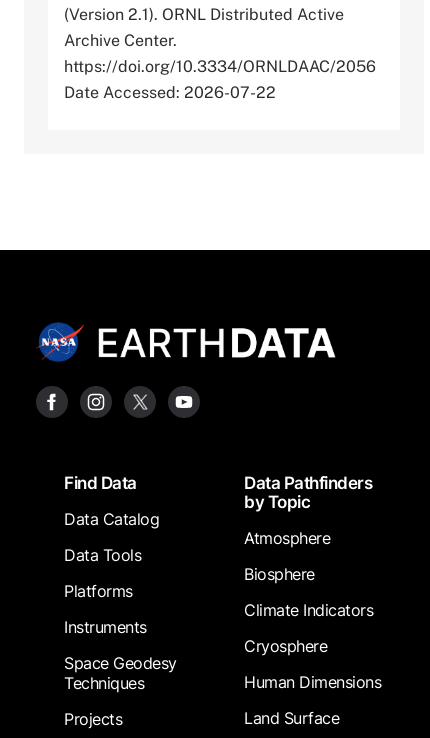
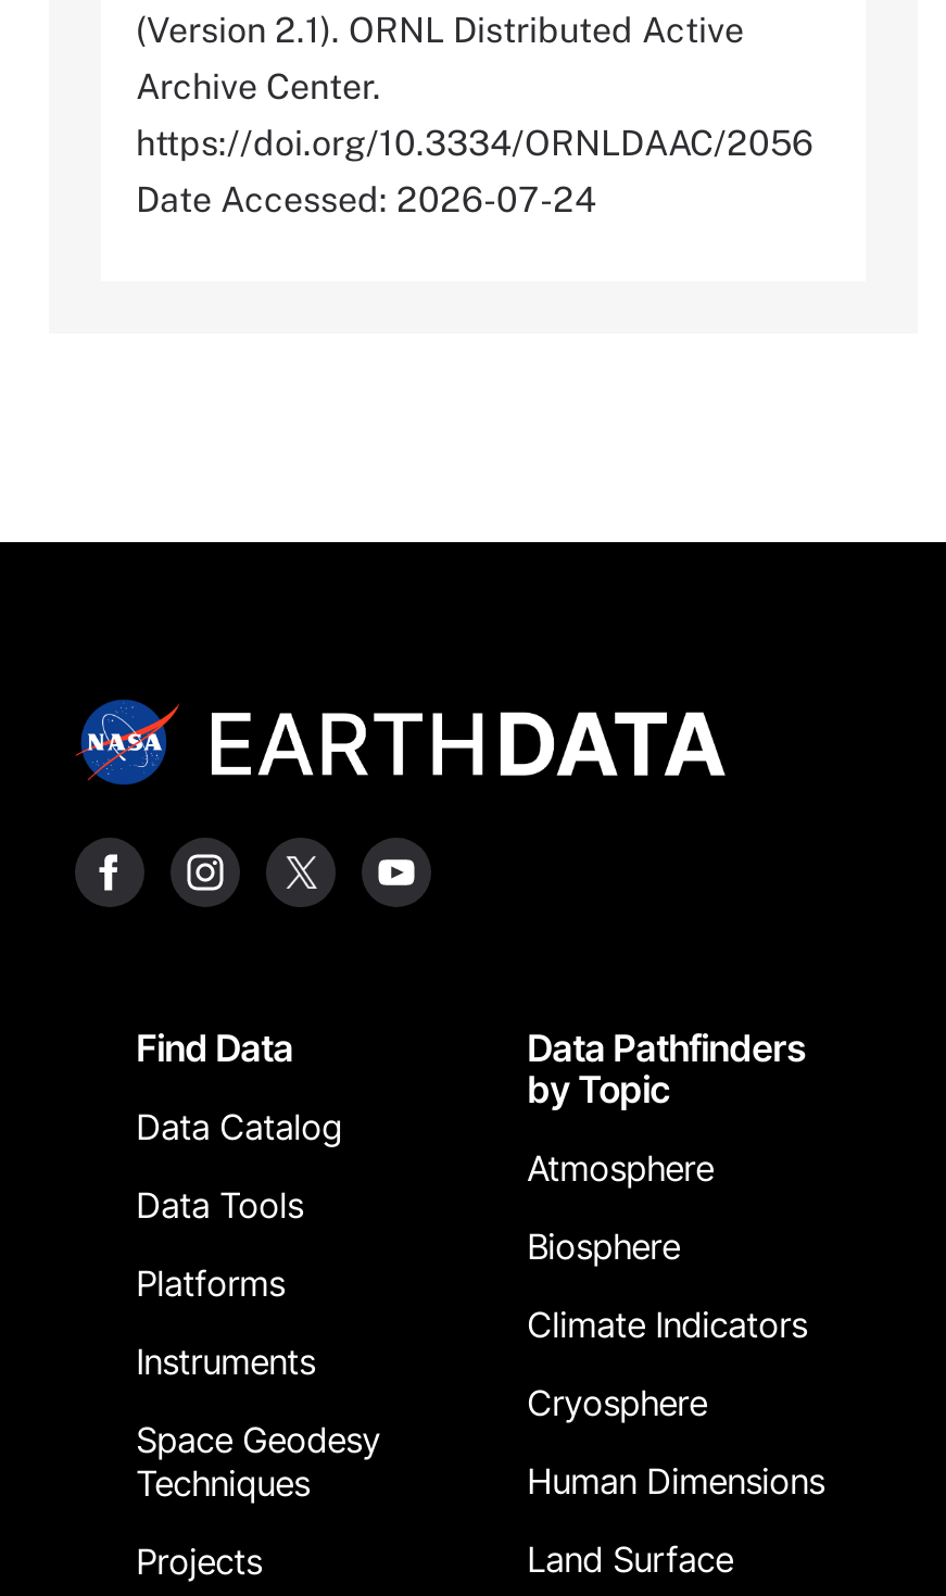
- Date Accessed: 2026-07-22
+ Date Accessed: 2026-07-24
